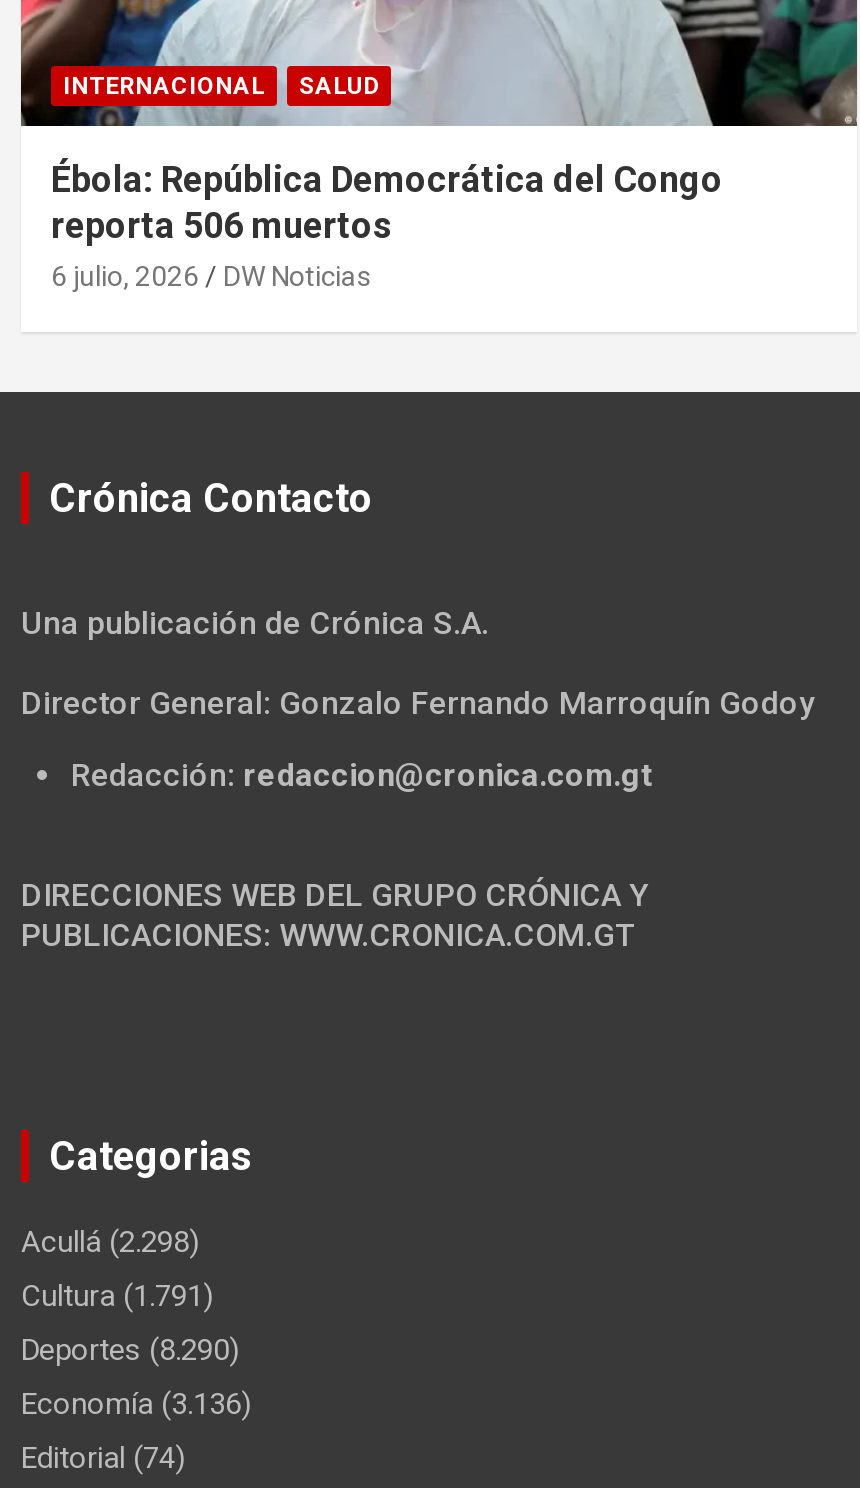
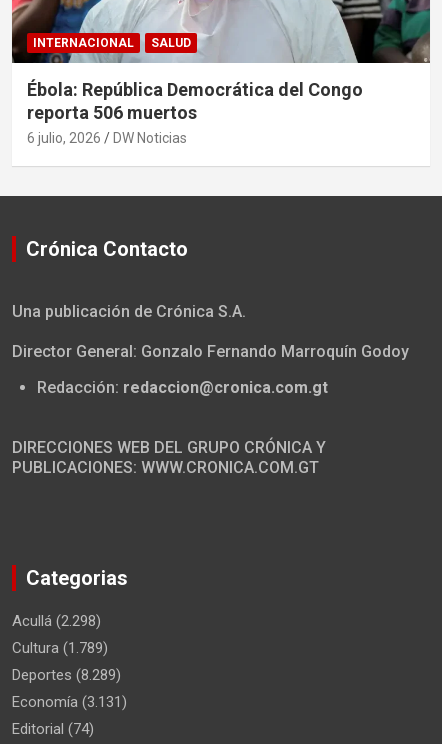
- Cultura (1.791)
+ Cultura (1.789)

- Deportes (8.290)
+ Deportes (8.289)

- Economía (3.136)
+ Economía (3.131)
